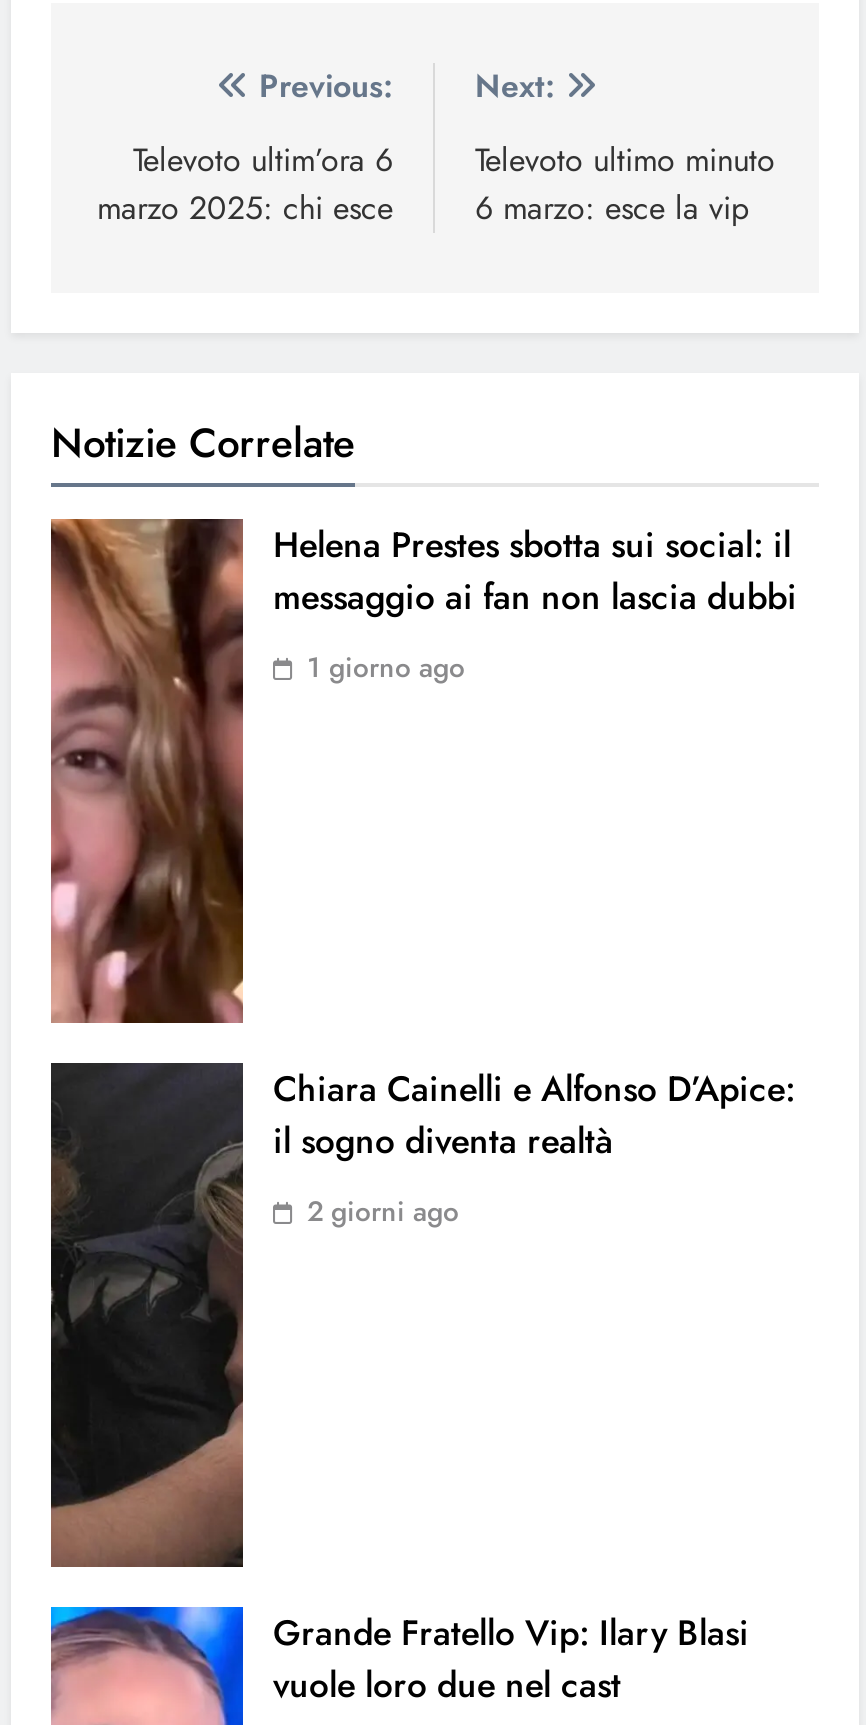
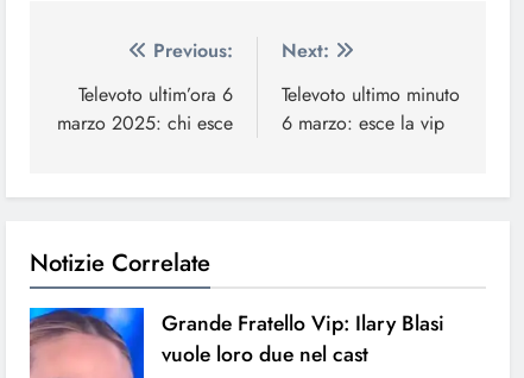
- [image]
- Helena Prestes sbotta sui social: il
- messaggio ai fan non lascia dubbi
- 1 giorno ago

- [image]
- Chiara Cainelli e Alfonso D’Apice:
- il sogno diventa realtà
- 2 giorni ago
